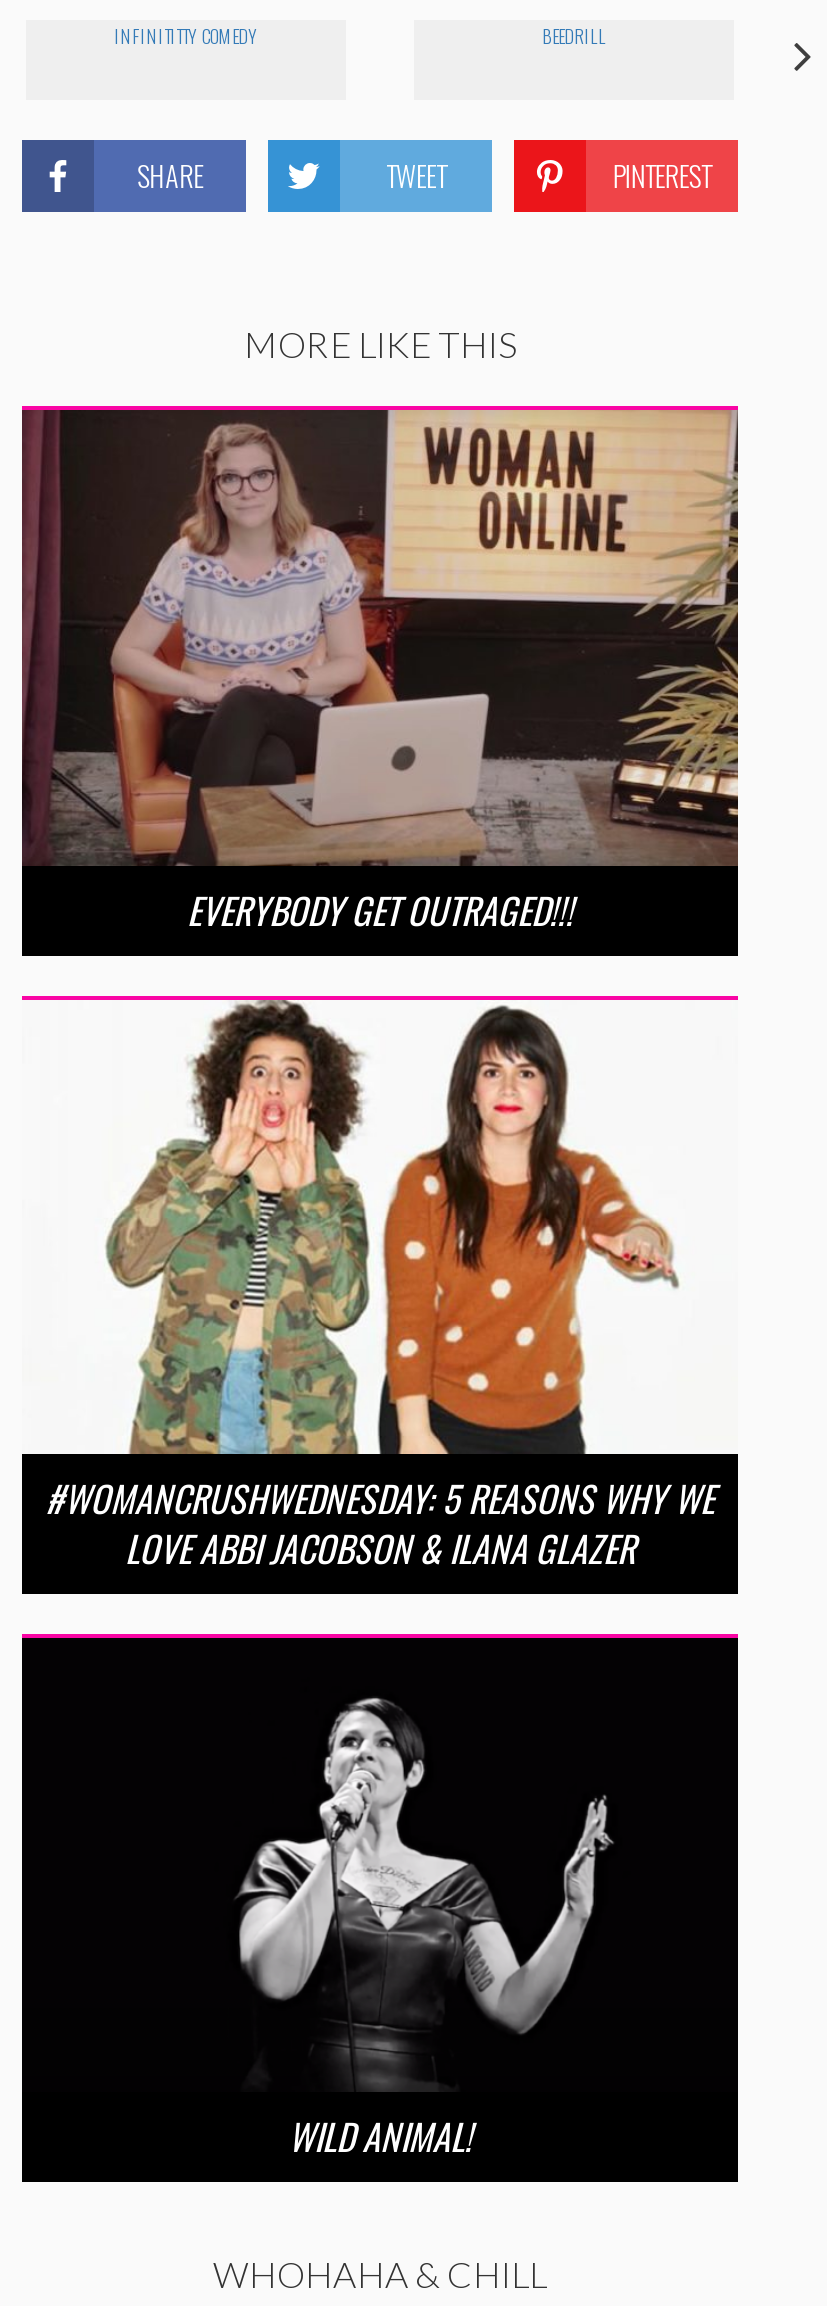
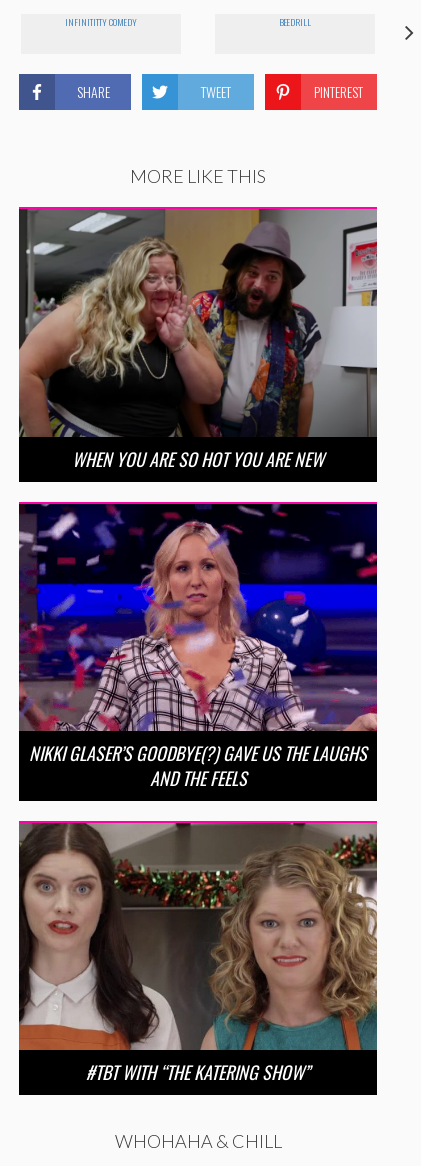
- [image]
- EVERYBODY GET OUTRAGED!!!
+ [image]
+ WHEN YOU ARE SO HOT YOU ARE NEW

- [image]
- #WOMANCRUSHWEDNESDAY: 5 REASONS WHY WE
- LOVE ABBI JACOBSON & ILANA GLAZER
+ [image]
+ NIKKI GLASER’S GOODBYE(?) GAVE US THE LAUGHS
+ AND THE FEELS

- [image]
- WILD ANIMAL!
+ [image]
+ #TBT WITH “THE KATERING SHOW”
